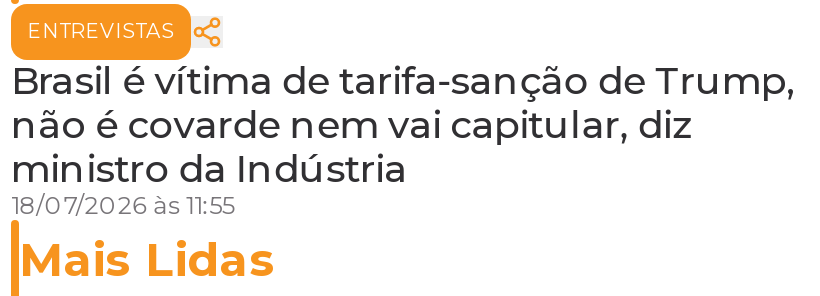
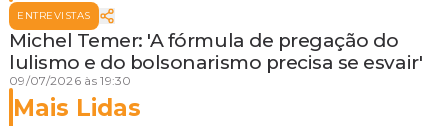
- Brasil é vítima de tarifa-sanção de Trump,
- não é covarde nem vai capitular, diz
- ministro da Indústria
- 18/07/2026 às 11:55
+ Michel Temer: 'A fórmula de pregação do
+ lulismo e do bolsonarismo precisa se esvair'
+ 09/07/2026 às 19:30
